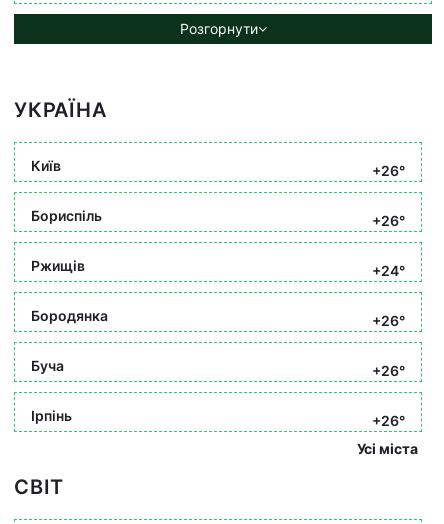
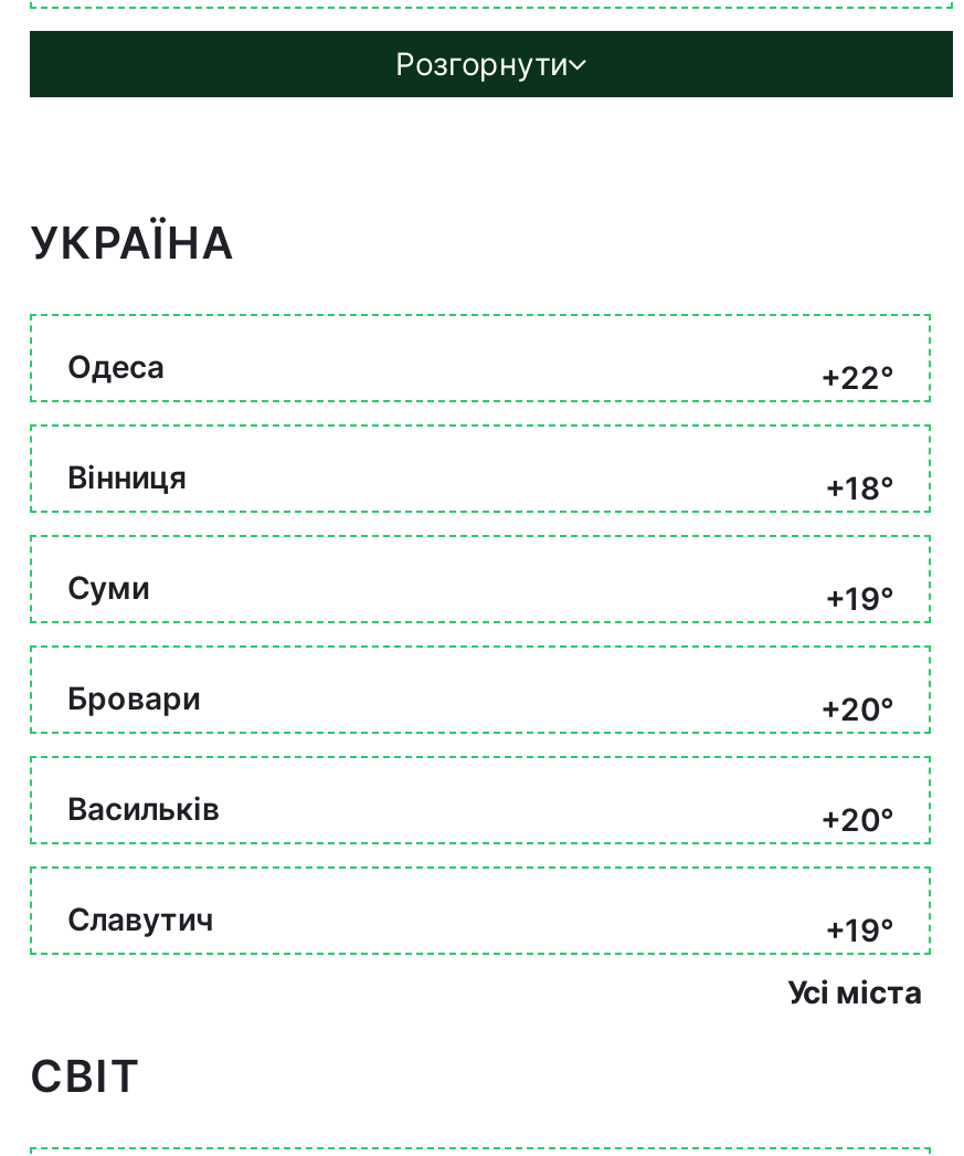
- Київ
- +26°
+ Одеса
+ +22°

- Бориспіль
- +26°
+ Вінниця
+ +18°

- Ржищів
- +24°
+ Суми
+ +19°

- Бородянка
- +26°
+ Бровари
+ +20°

- Буча
- +26°
+ Васильків
+ +20°

- Ірпінь
- +26°
+ Славутич
+ +19°
